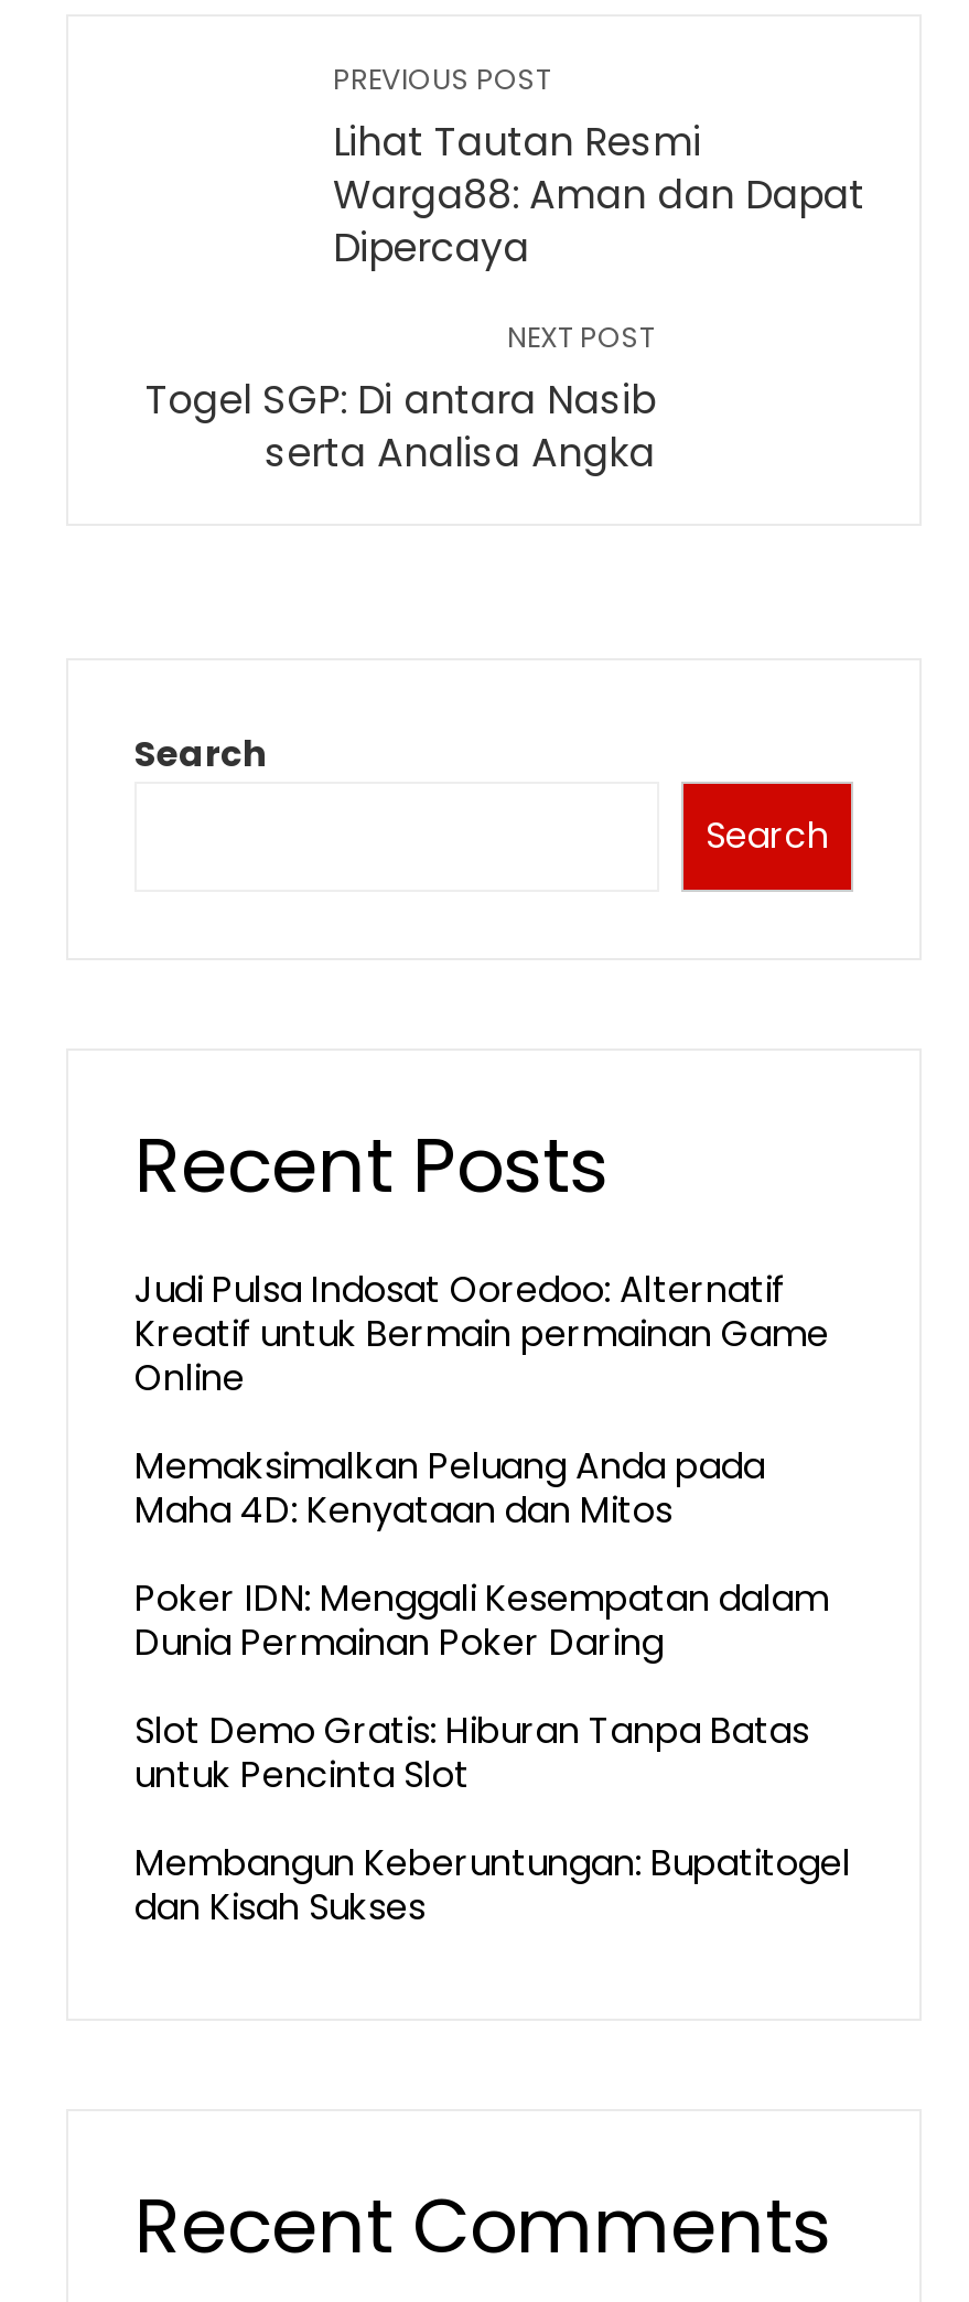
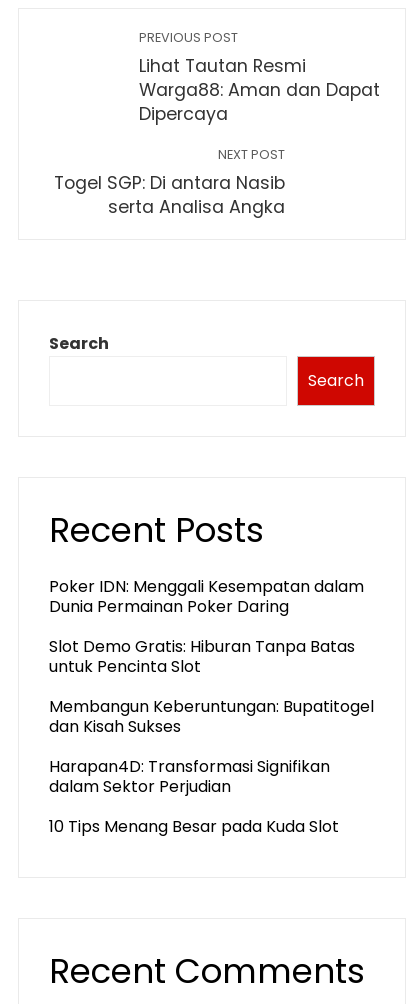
- Judi Pulsa Indosat Ooredoo: Alternatif
- Kreatif untuk Bermain permainan Game
- Online
- Memaksimalkan Peluang Anda pada
- Maha 4D: Kenyataan dan Mitos

moved up: Poker IDN: Menggali Kesempatan dalam | Dunia Permainan Poker Daring | Slot Demo Gratis: Hiburan Tanpa Batas | untuk Pencinta Slot | Membangun Keberuntungan: Bupatitogel | dan Kisah Sukses

+ Harapan4D: Transformasi Signifikan
+ dalam Sektor Perjudian
+ 10 Tips Menang Besar pada Kuda Slot
